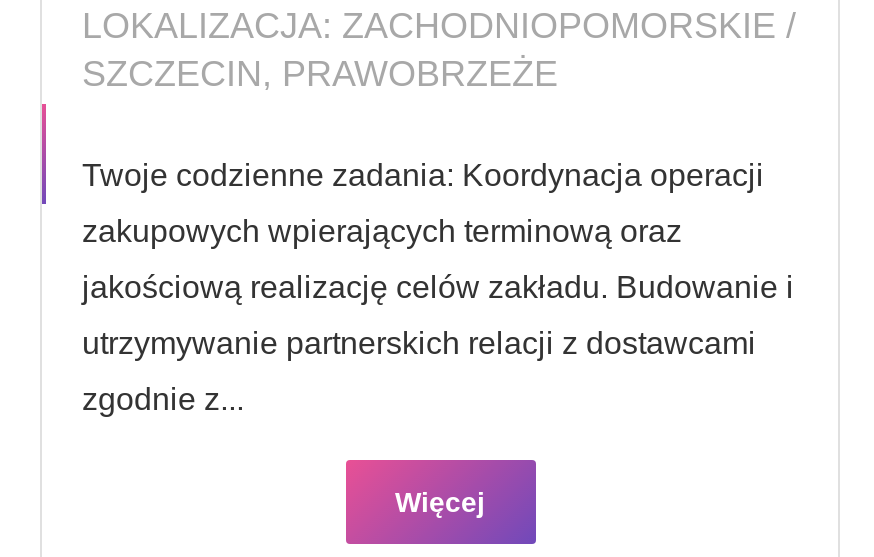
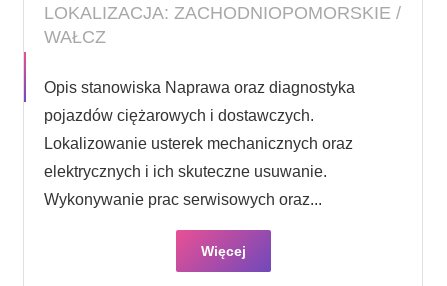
- SZCZECIN, PRAWOBRZEŻE
+ WAŁCZ

- Twoje codzienne zadania: Koordynacja operacji
+ Opis stanowiska Naprawa oraz diagnostyka

- zakupowych wpierających terminową oraz
+ pojazdów ciężarowych i dostawczych.

- jakościową realizację celów zakładu. Budowanie i
+ Lokalizowanie usterek mechanicznych oraz

- utrzymywanie partnerskich relacji z dostawcami
+ elektrycznych i ich skuteczne usuwanie.

- zgodnie z...
+ Wykonywanie prac serwisowych oraz...
